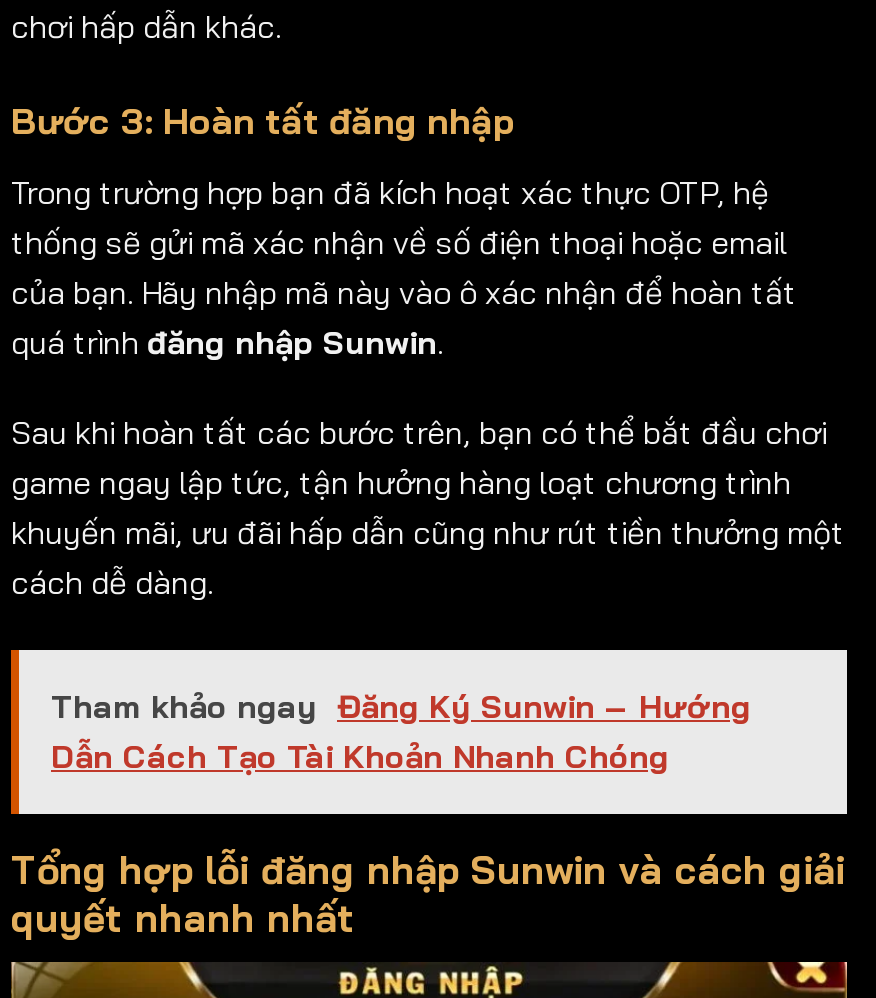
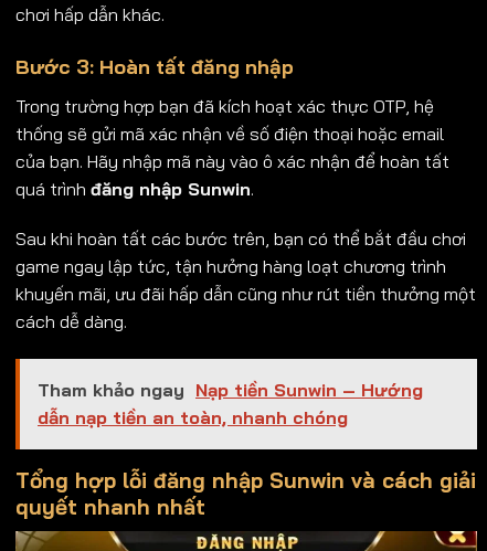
- Tham khảo ngay Đăng Ký Sunwin – Hướng
- Dẫn Cách Tạo Tài Khoản Nhanh Chóng
+ Tham khảo ngay Nạp tiền Sunwin – Hướng
+ dẫn nạp tiền an toàn, nhanh chóng
